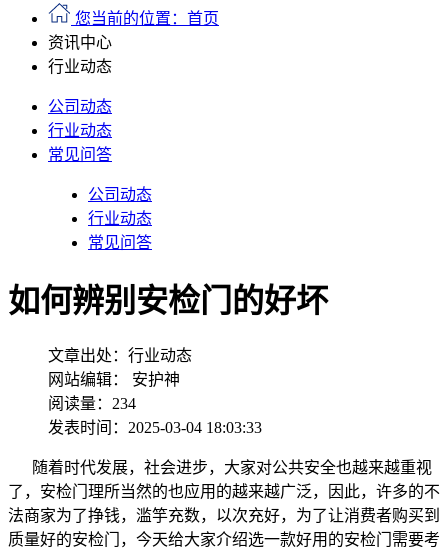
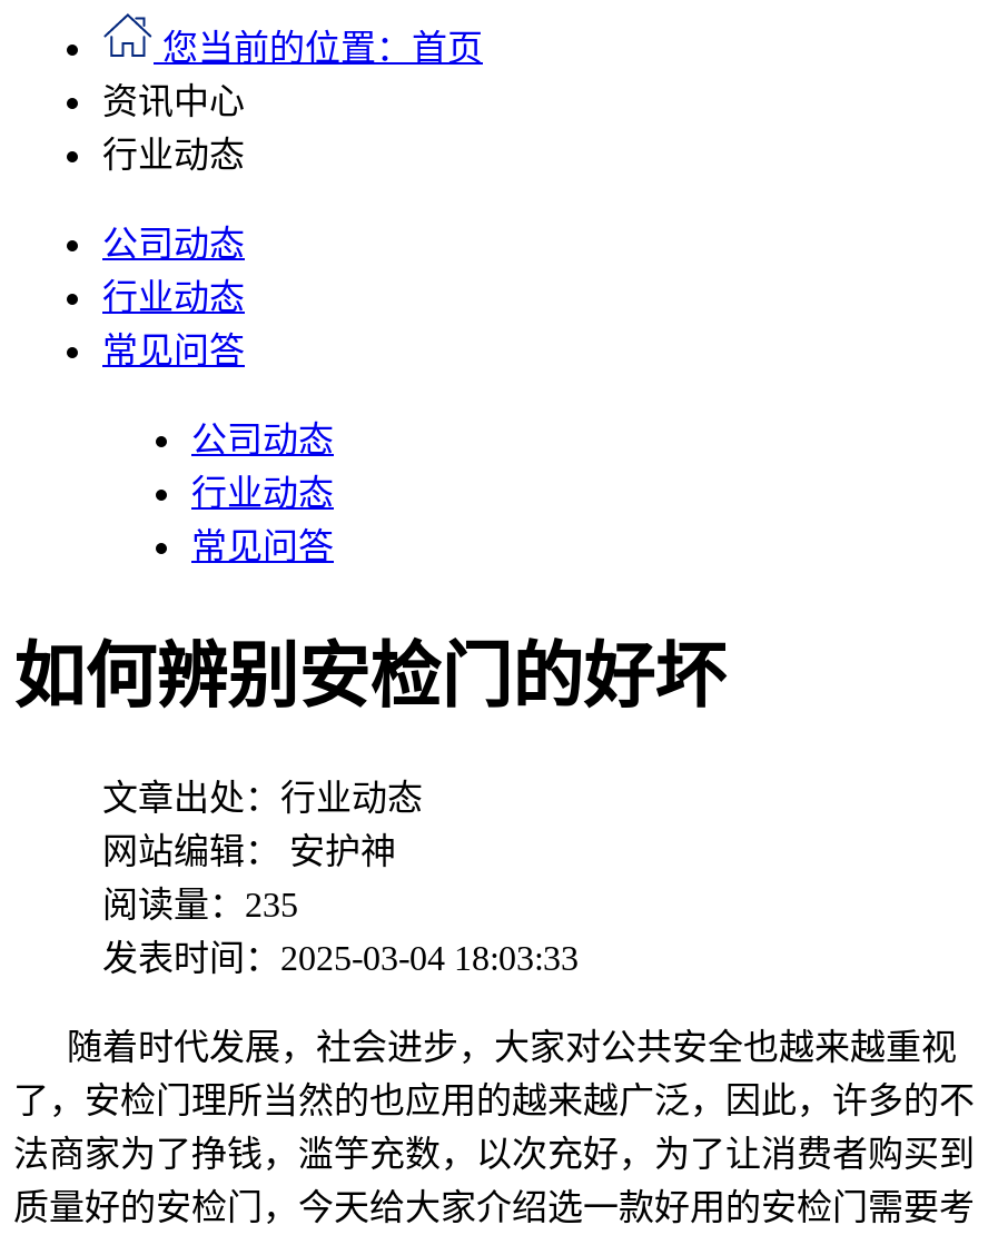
- 阅读量：234
+ 阅读量：235
